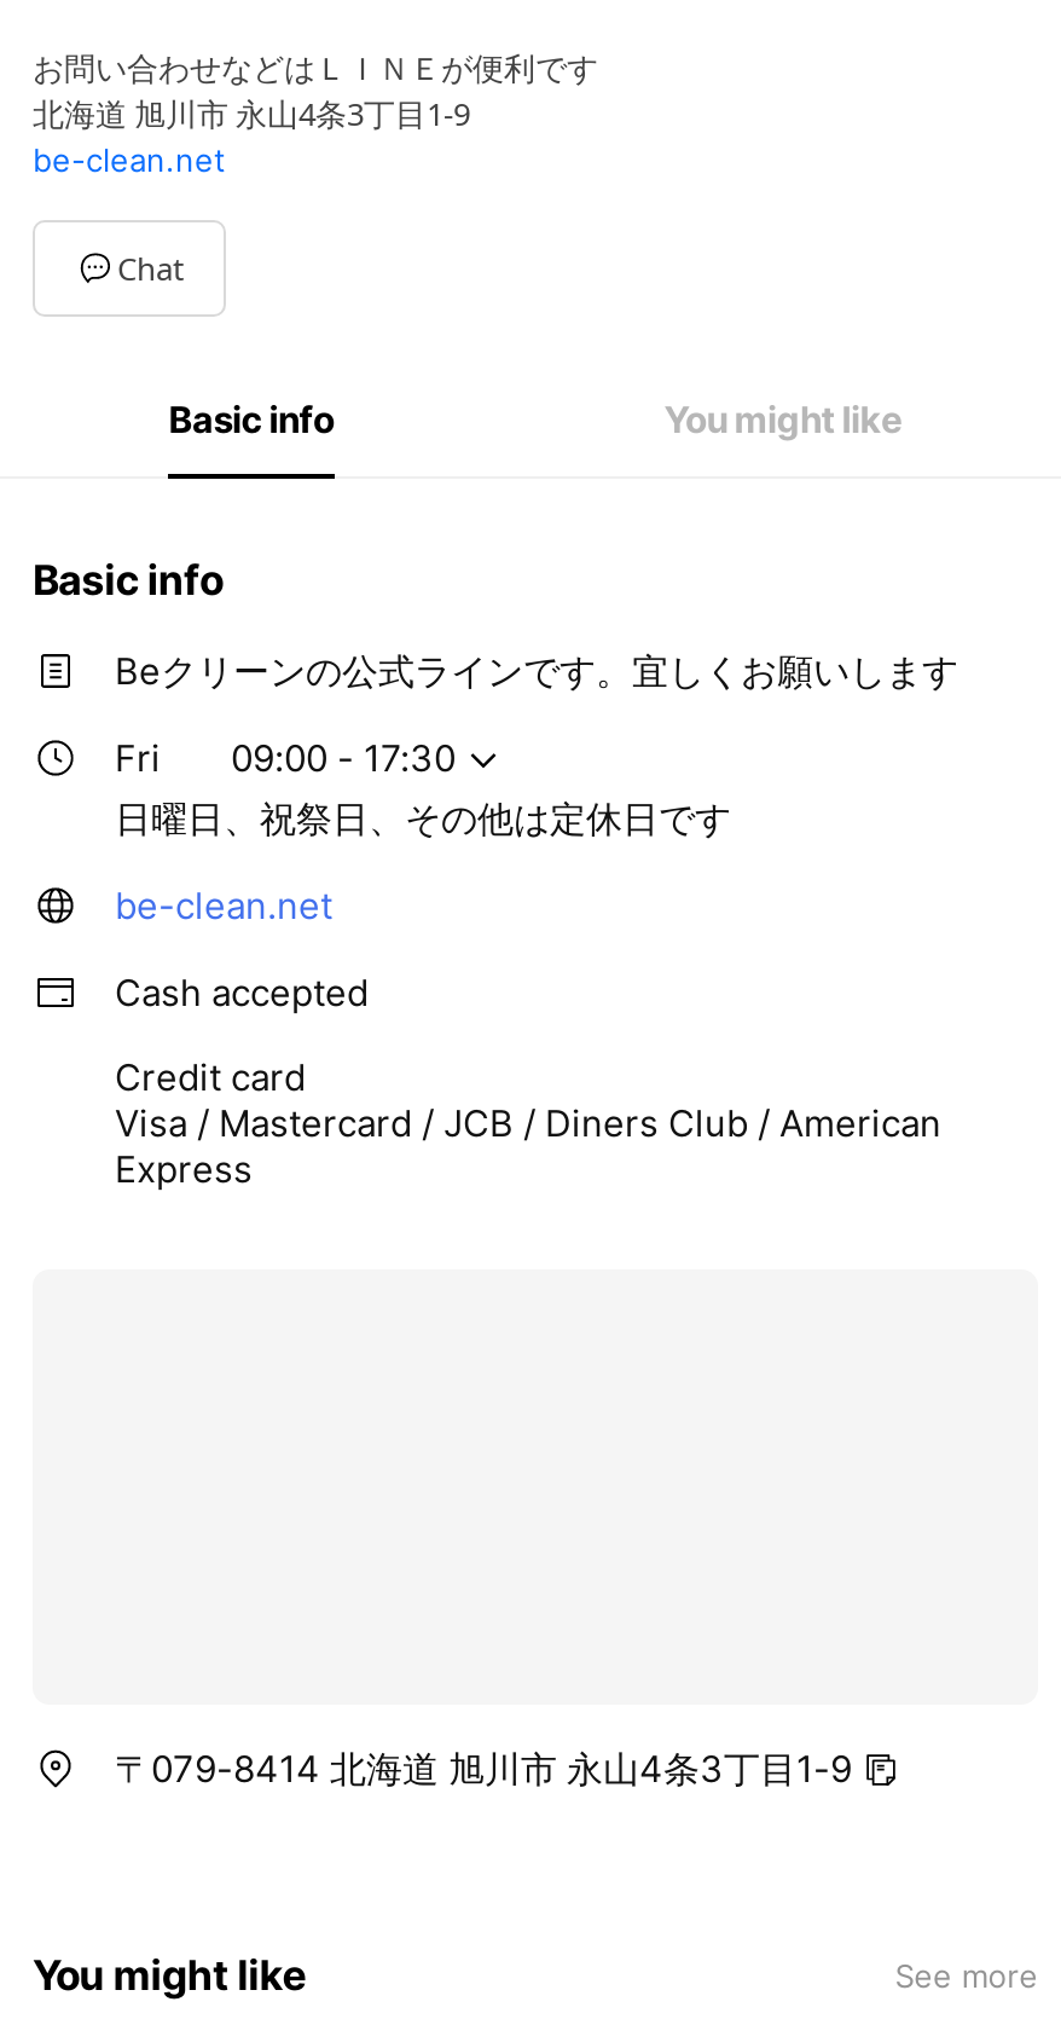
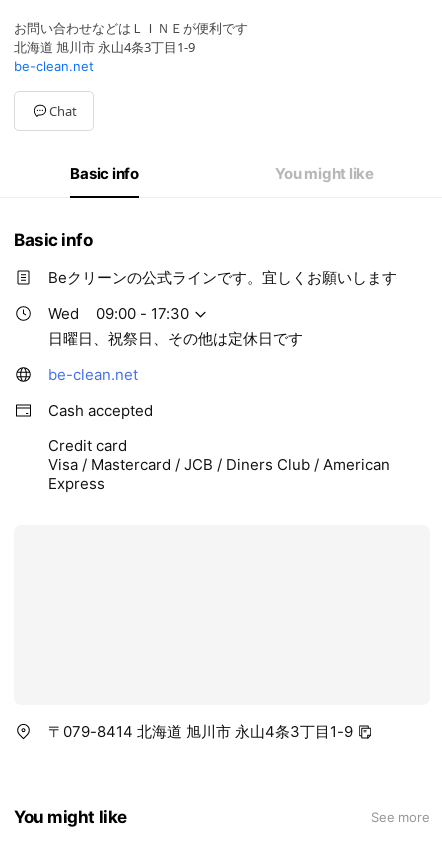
- Fri
+ Wed
